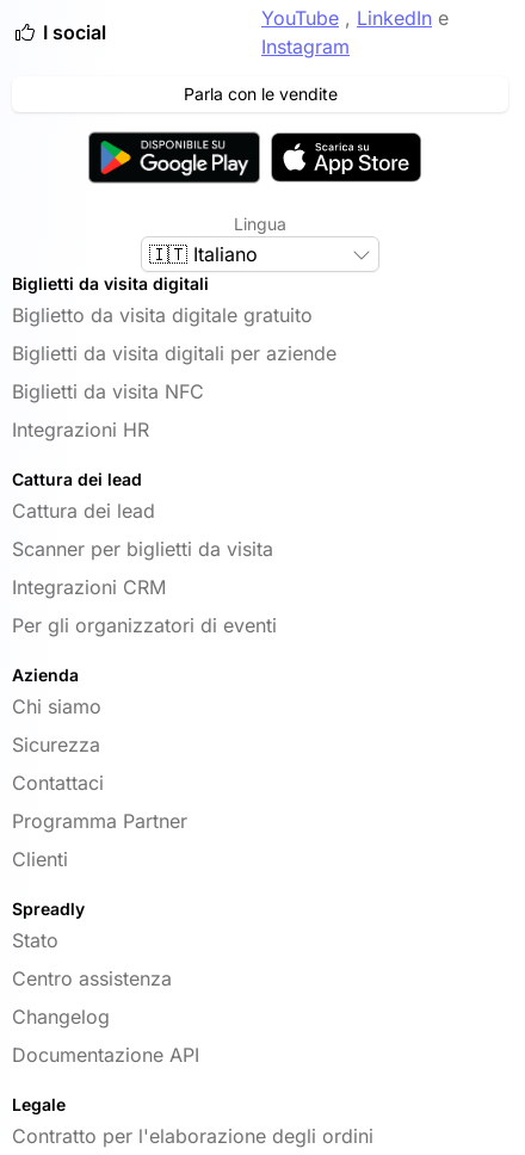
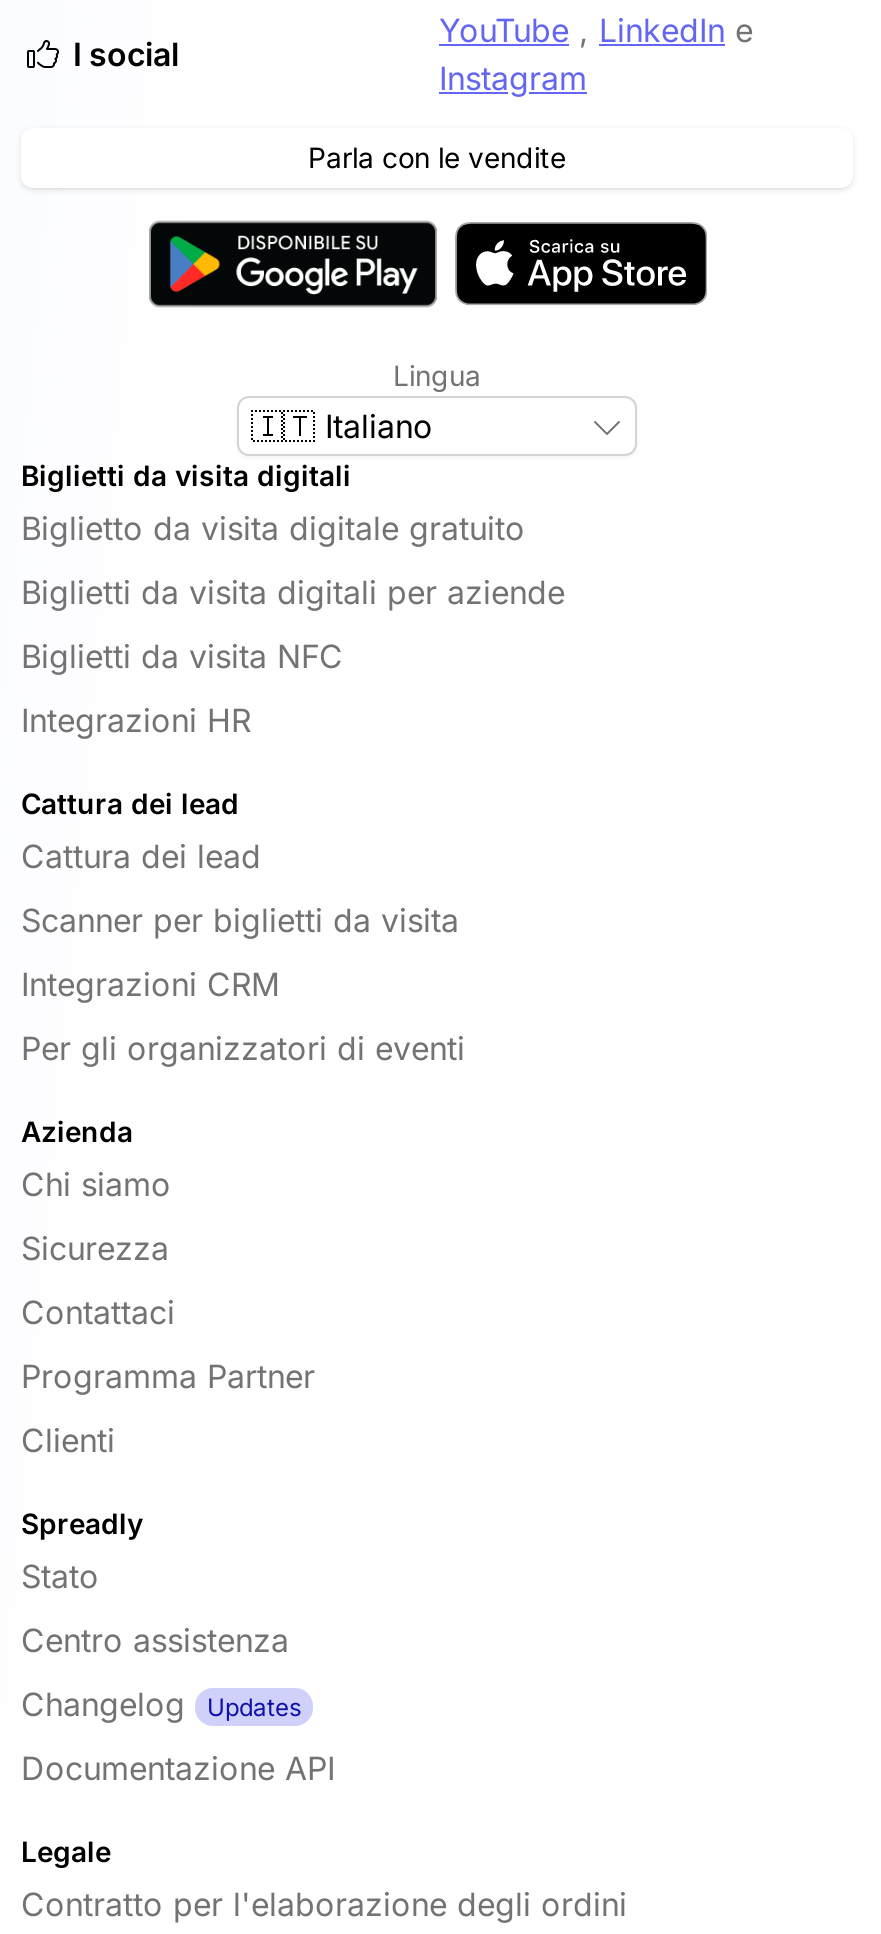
+ Updates
